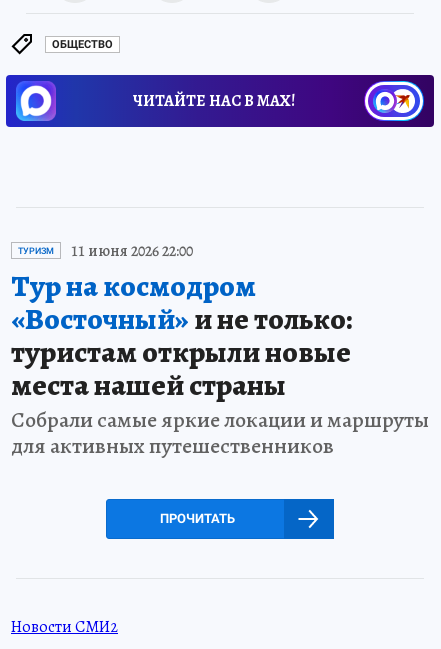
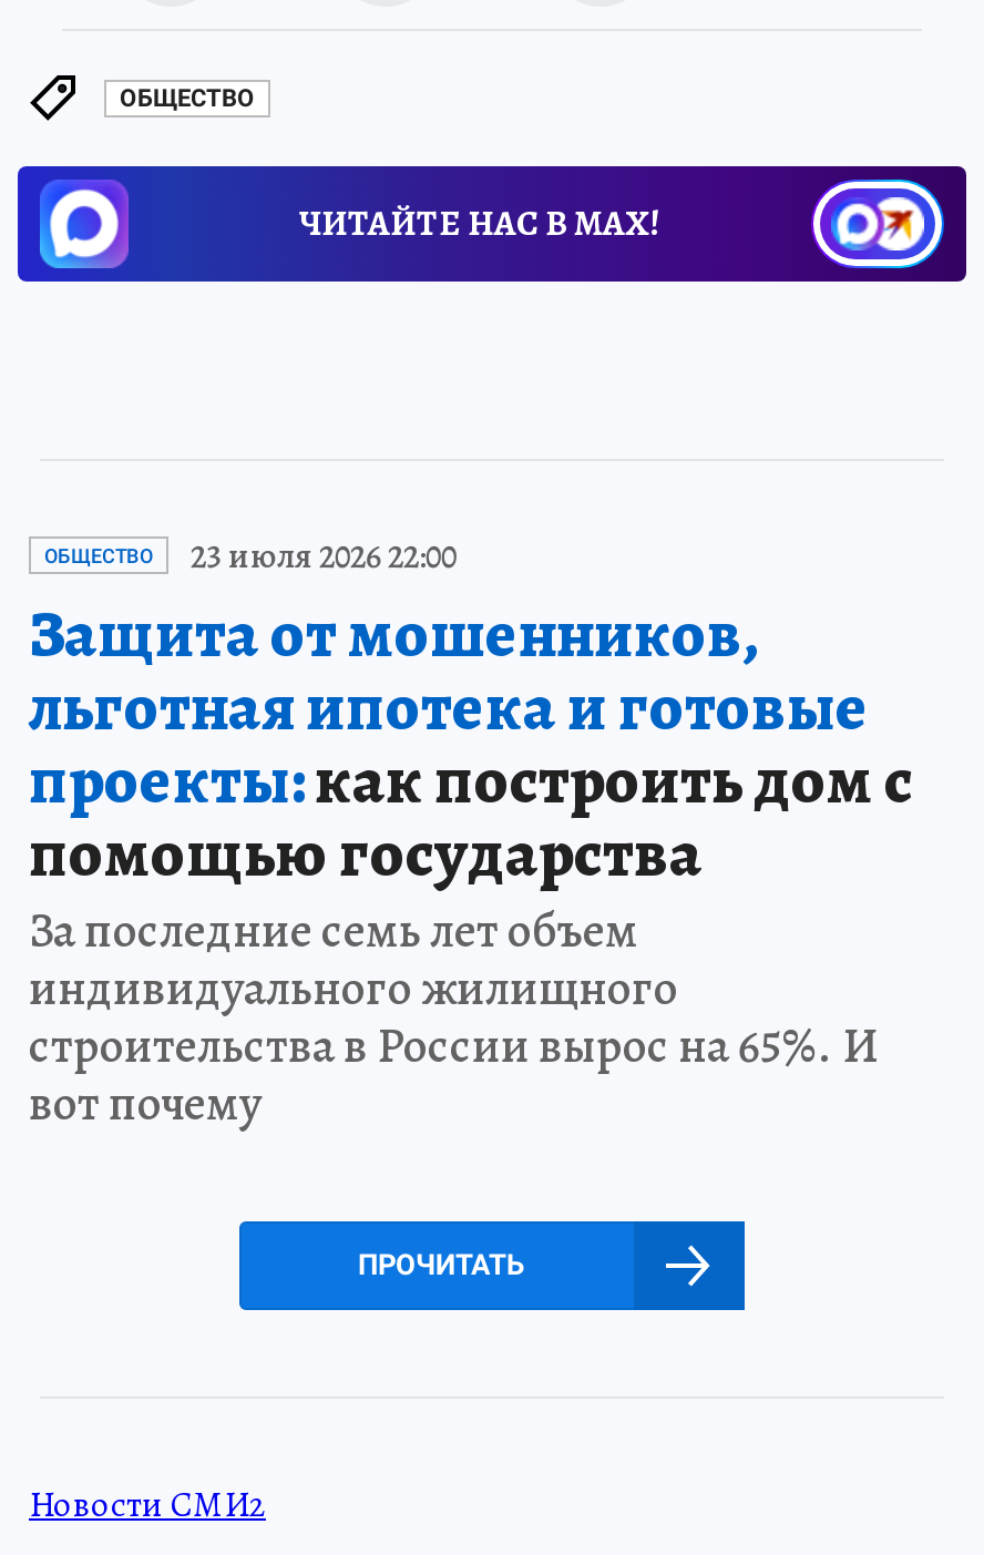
- ТУРИЗМ
- 11 июня 2026 22:00
- Тур на космодром
- «Восточный»и не только:
- туристам открыли новые
- места нашей страны
- Собрали самые яркие локации и маршруты
- для активных путешественников
+ ОБЩЕСТВО
+ 23 июля 2026 22:00
+ Защита от мошенников,
+ льготная ипотека и готовые
+ проекты:как построить дом с
+ помощью государства
+ За последние семь лет объем
+ индивидуального жилищного
+ строительства в России вырос на 65%. И
+ вот почему
